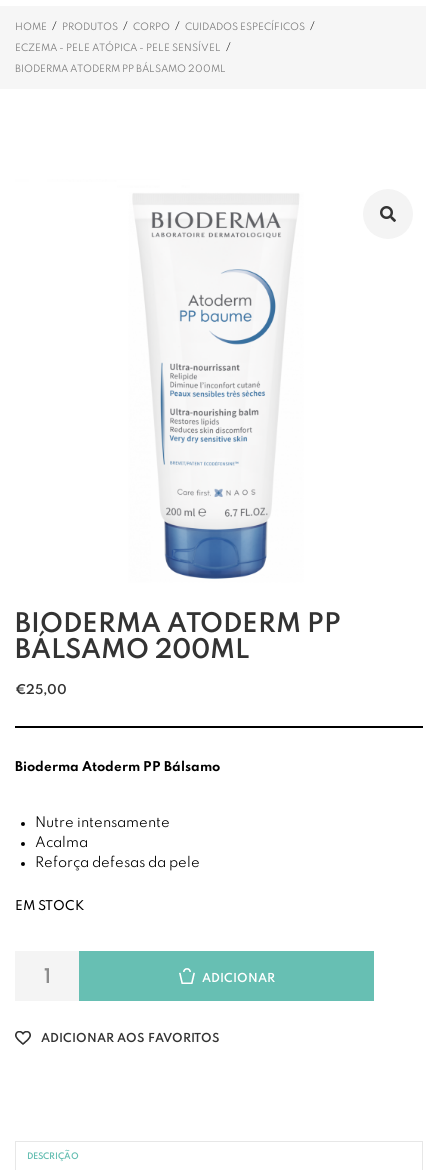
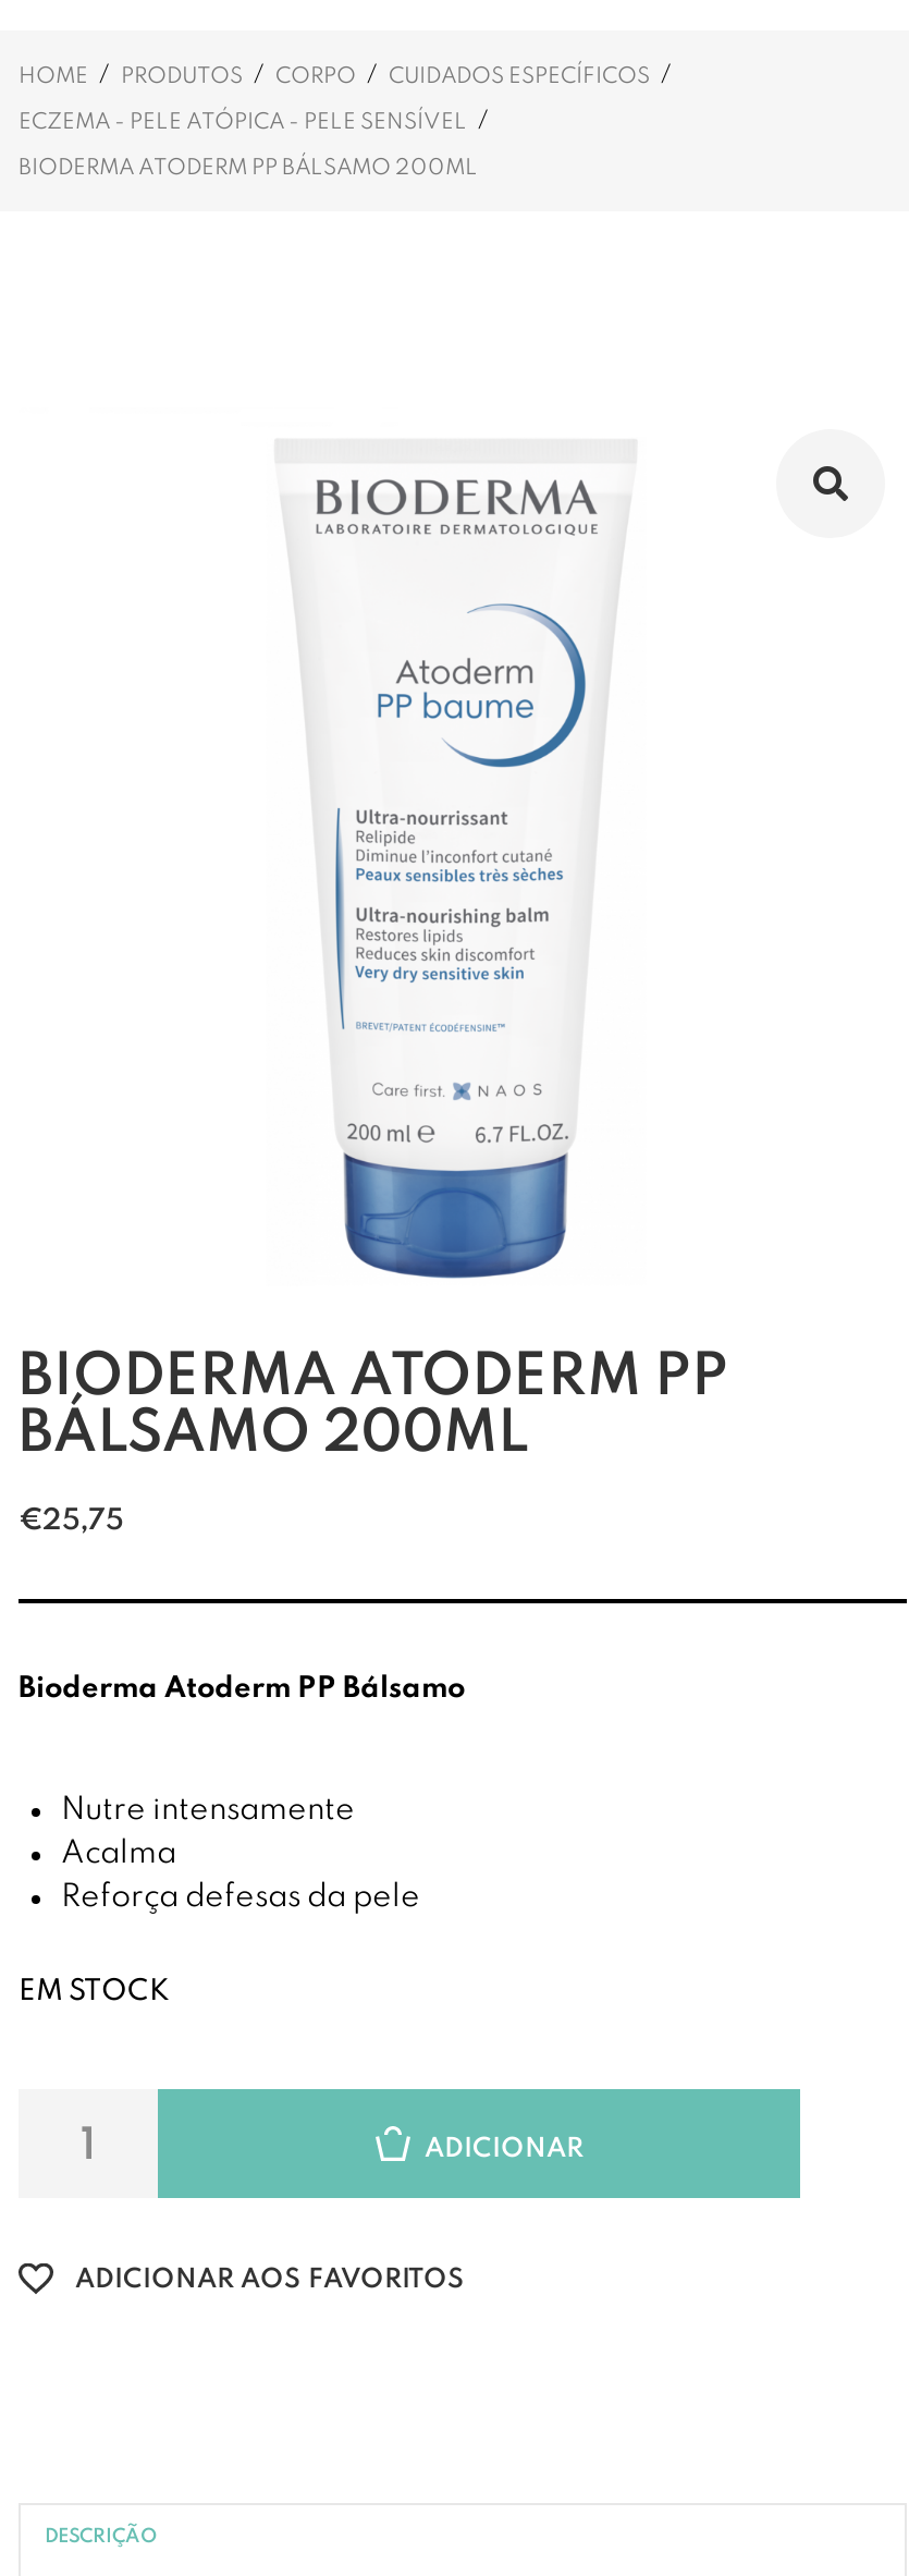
- €25,00
+ €25,75
